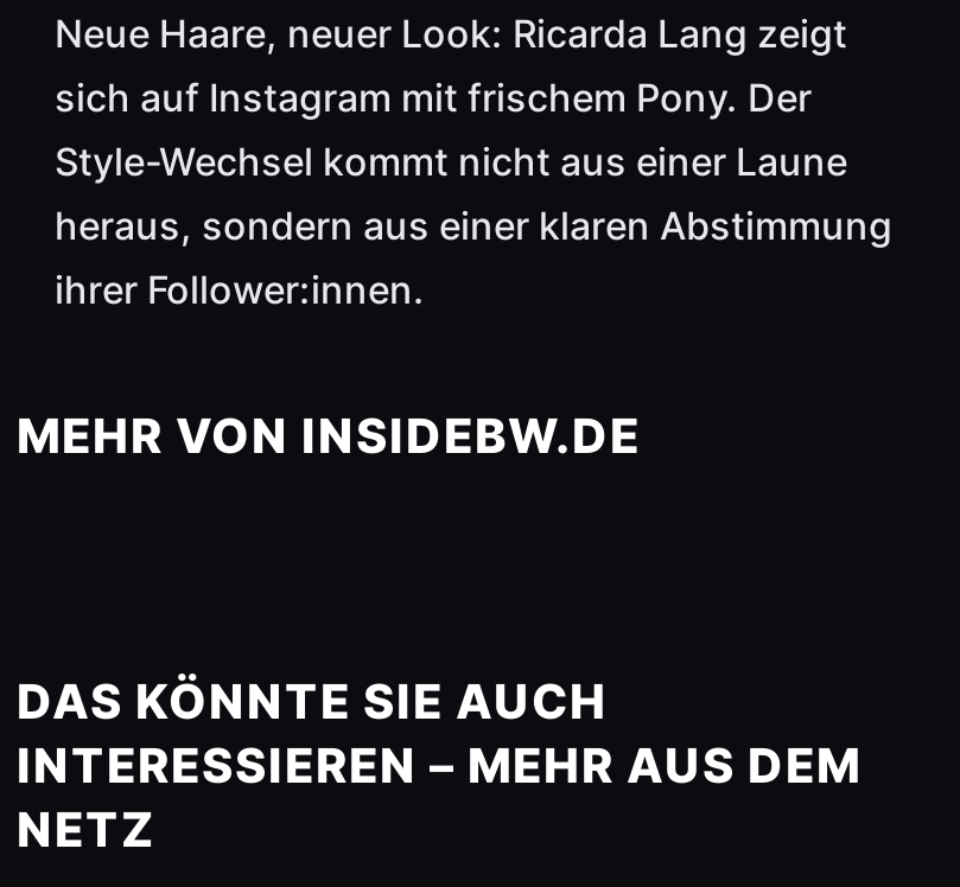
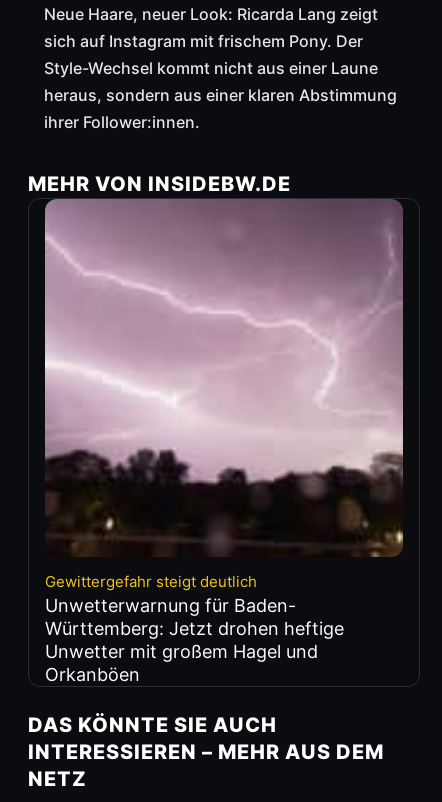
+ [image]
+ Gewittergefahr steigt deutlich
+ Unwetterwarnung für Baden-
+ Württemberg: Jetzt drohen heftige
+ Unwetter mit großem Hagel und
+ Orkanböen
